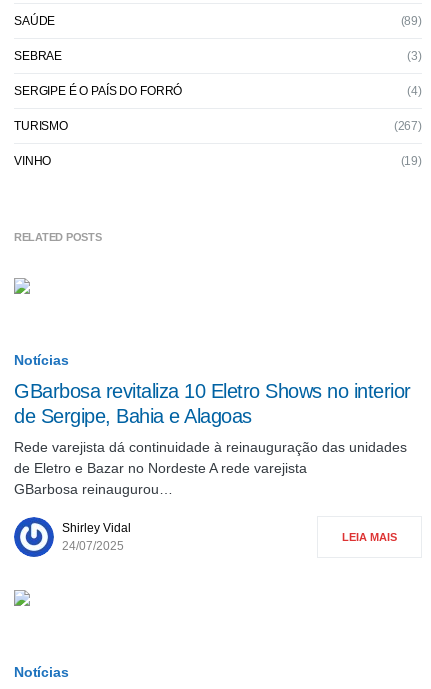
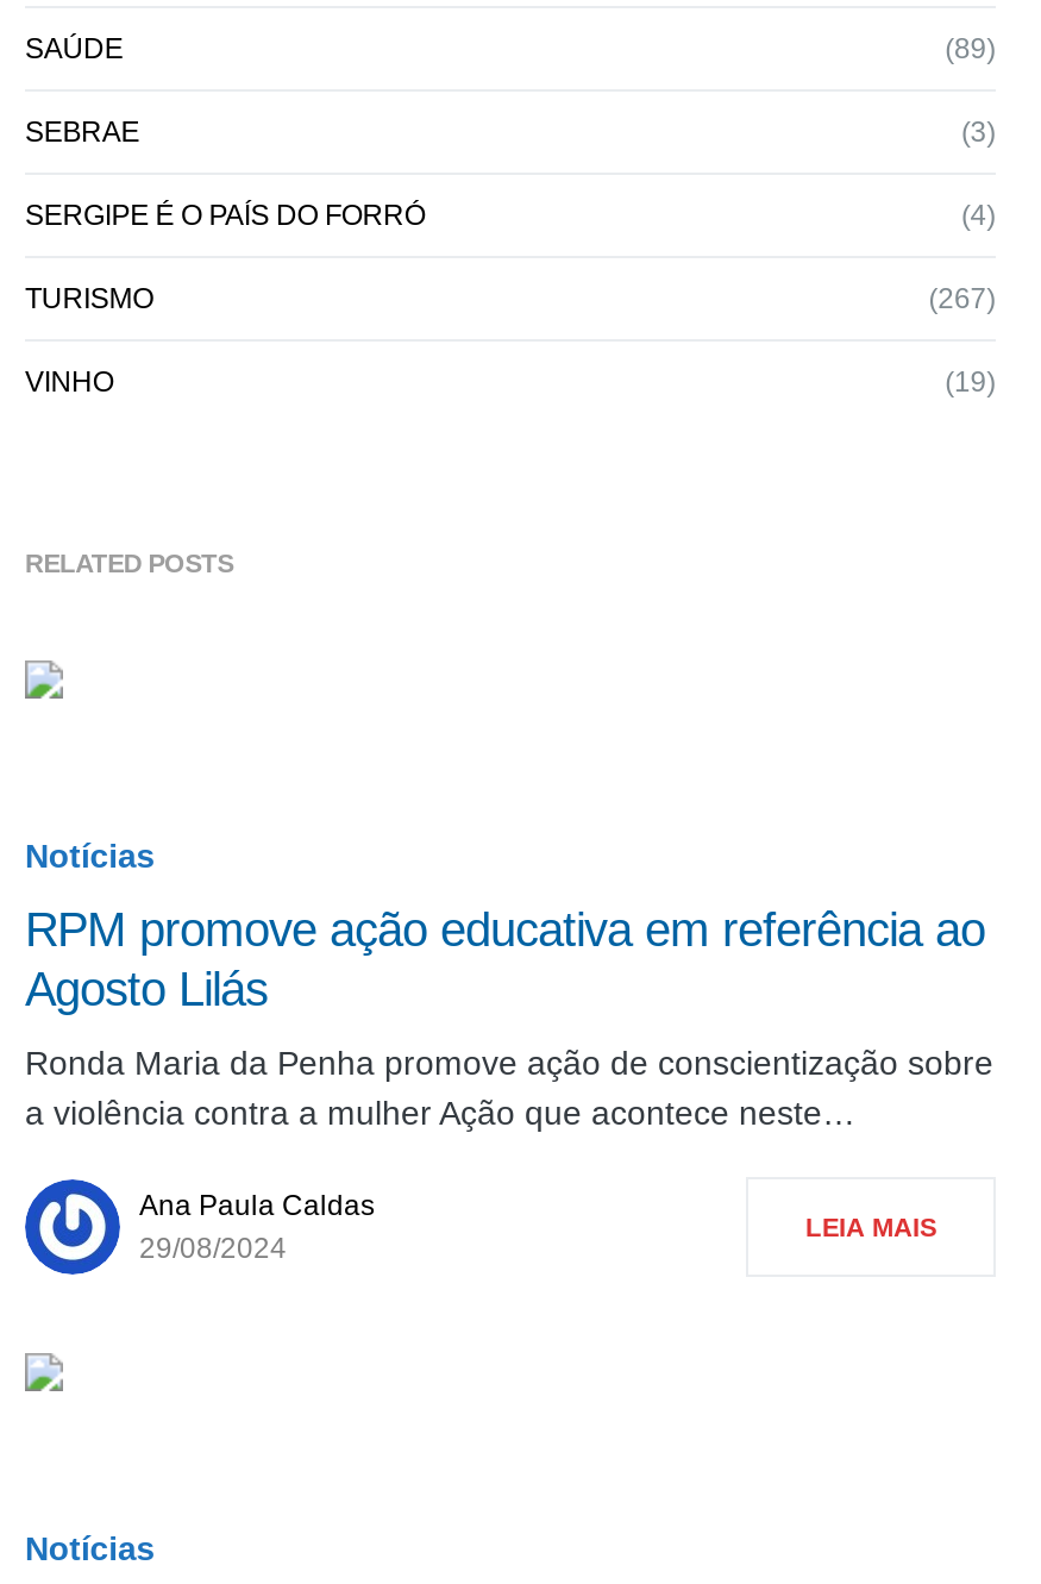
- GBarbosa revitaliza 10 Eletro Shows no interior
- de Sergipe, Bahia e Alagoas
+ RPM promove ação educativa em referência ao
+ Agosto Lilás

- Rede varejista dá continuidade à reinauguração das unidades
- de Eletro e Bazar no Nordeste A rede varejista
- GBarbosa reinaugurou…
+ Ronda Maria da Penha promove ação de conscientização sobre
+ a violência contra a mulher Ação que acontece neste…

- Shirley Vidal
- 24/07/2025
+ Ana Paula Caldas
+ 29/08/2024
